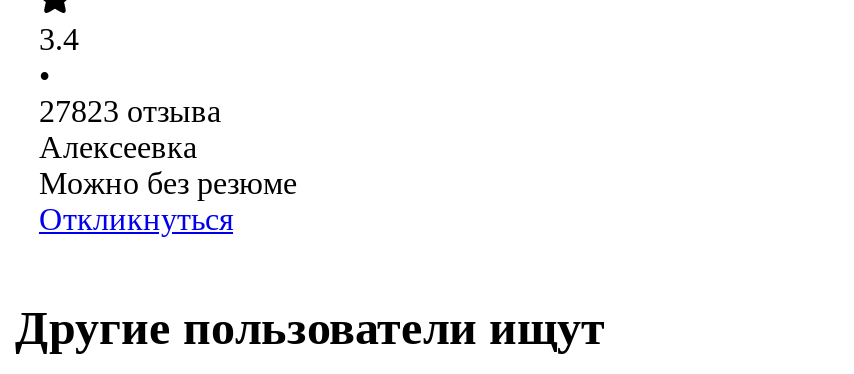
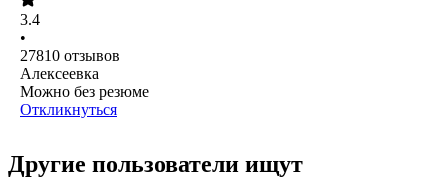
- 27823 отзыва
+ 27810 отзывов
